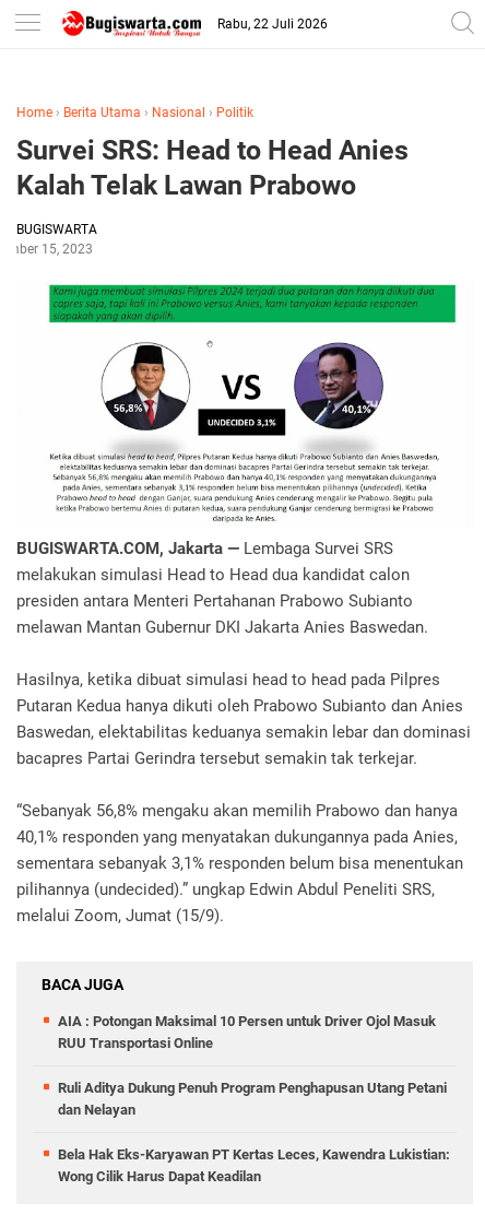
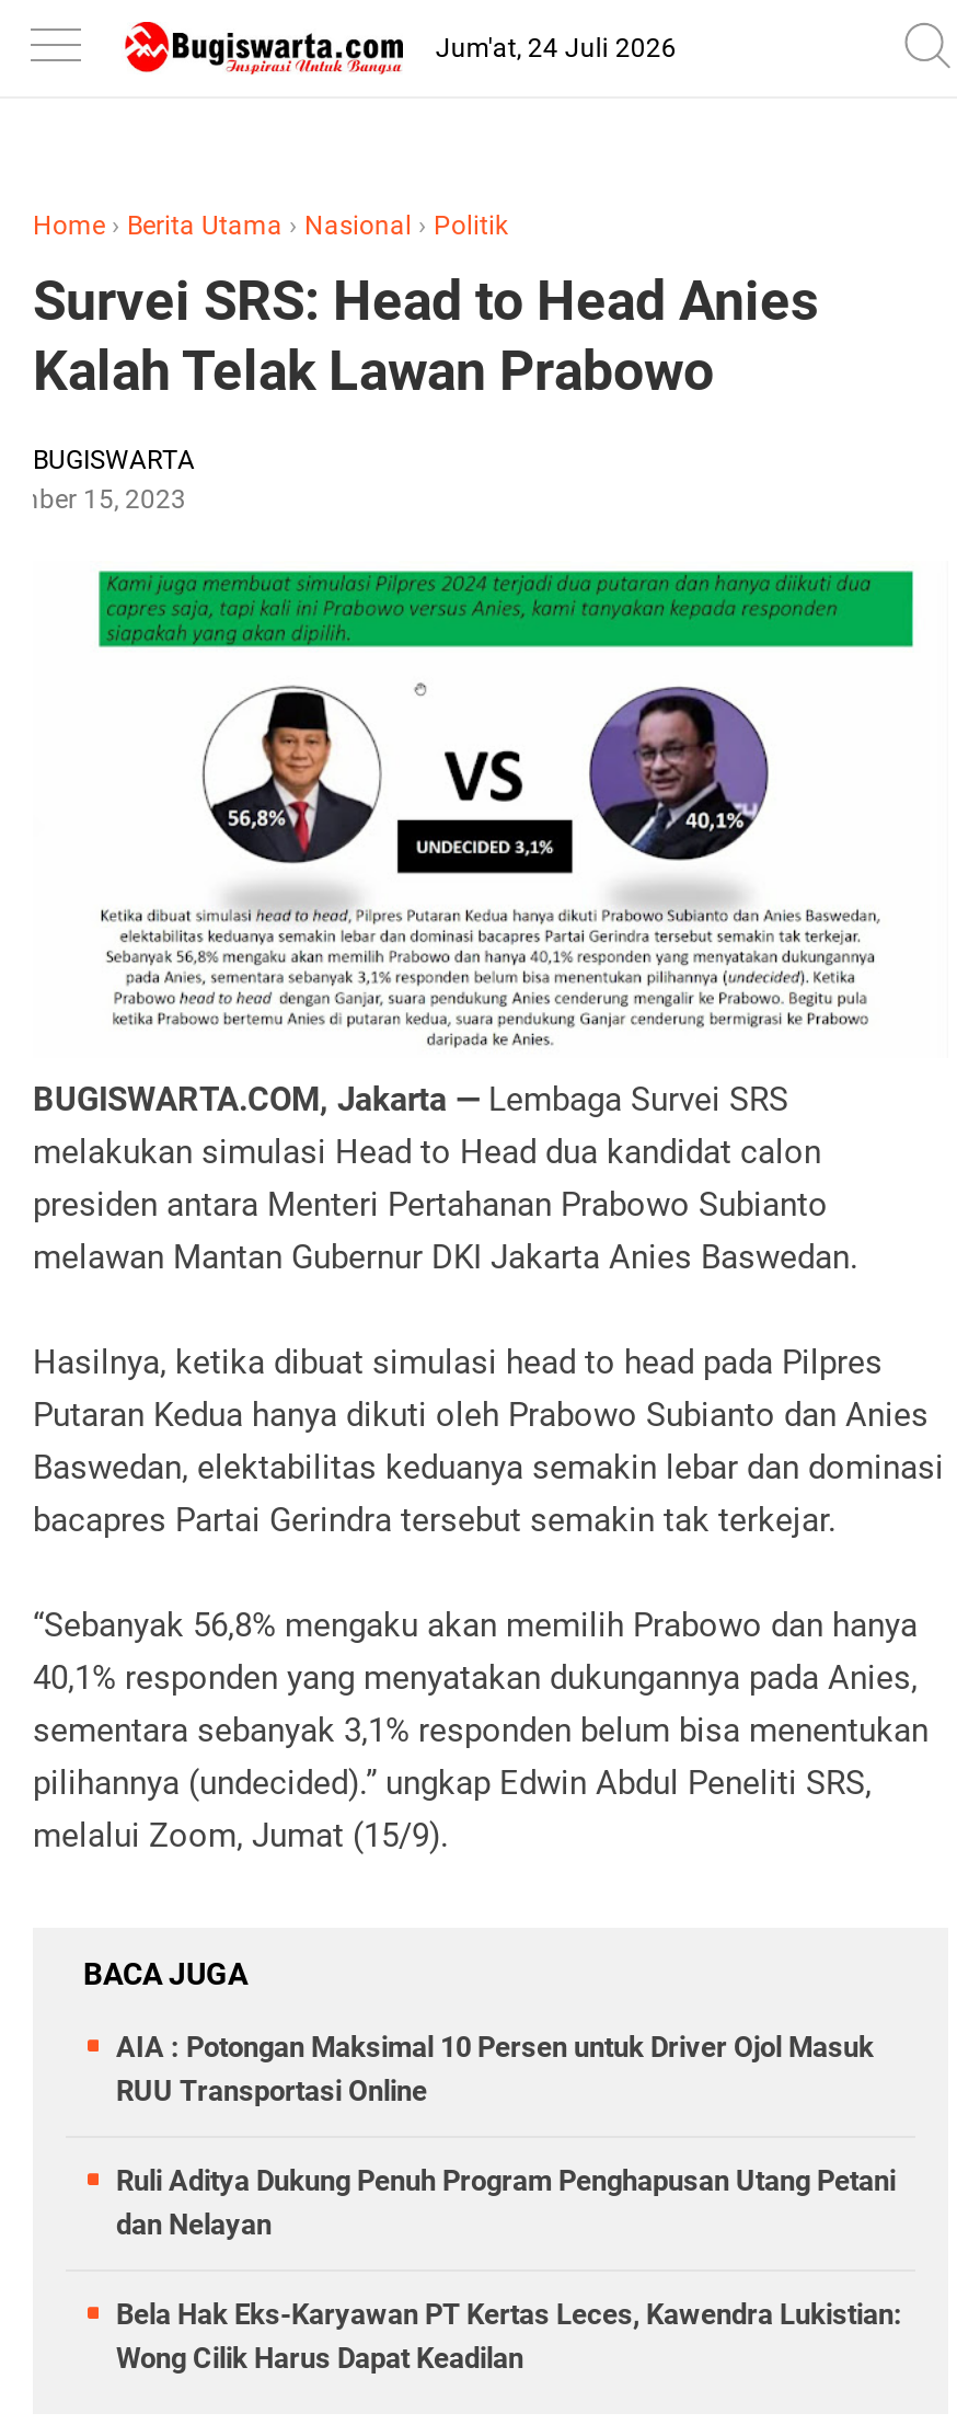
- Rabu, 22 Juli 2026
+ Jum'at, 24 Juli 2026
